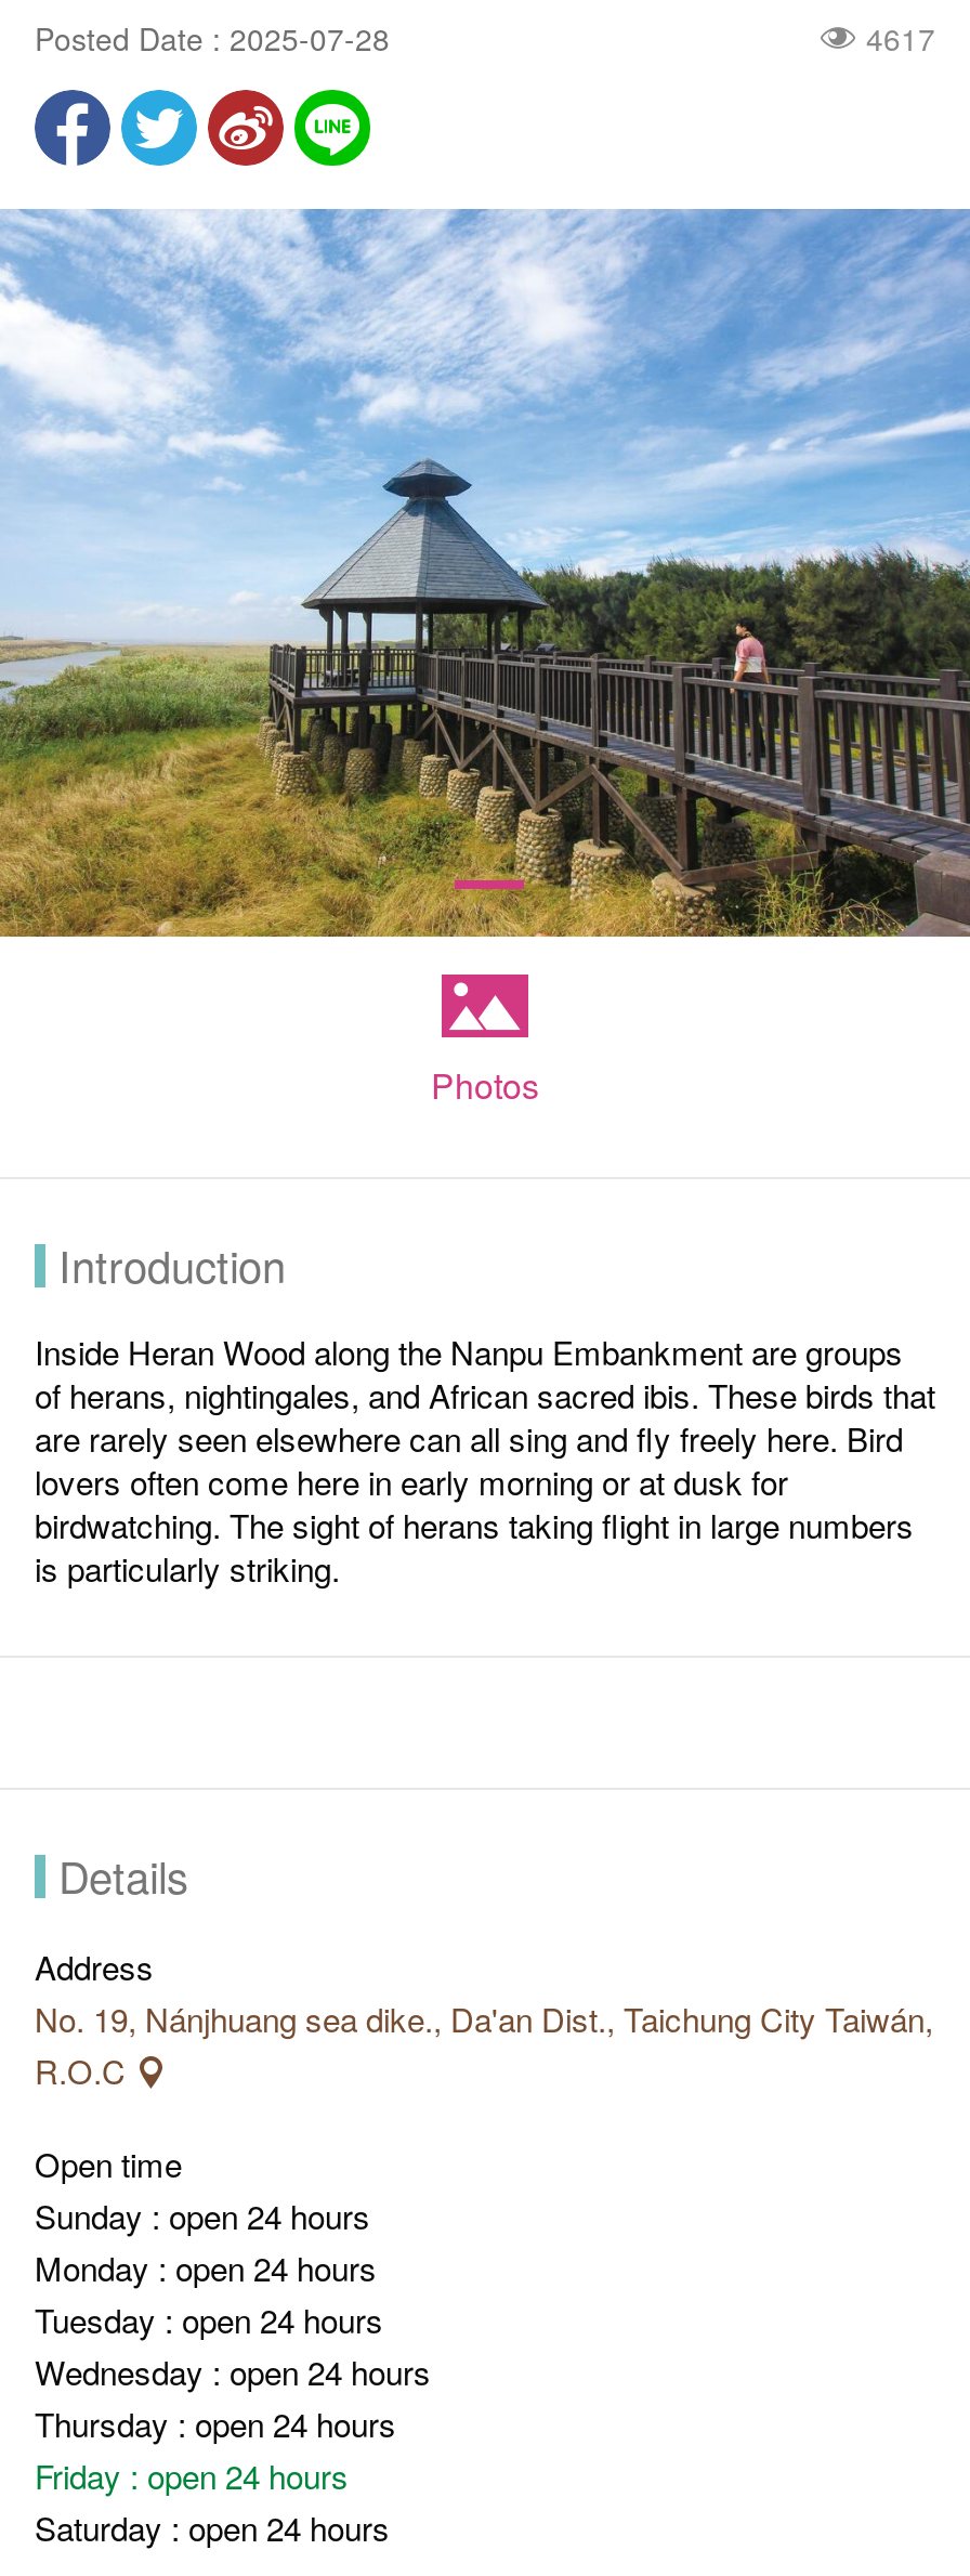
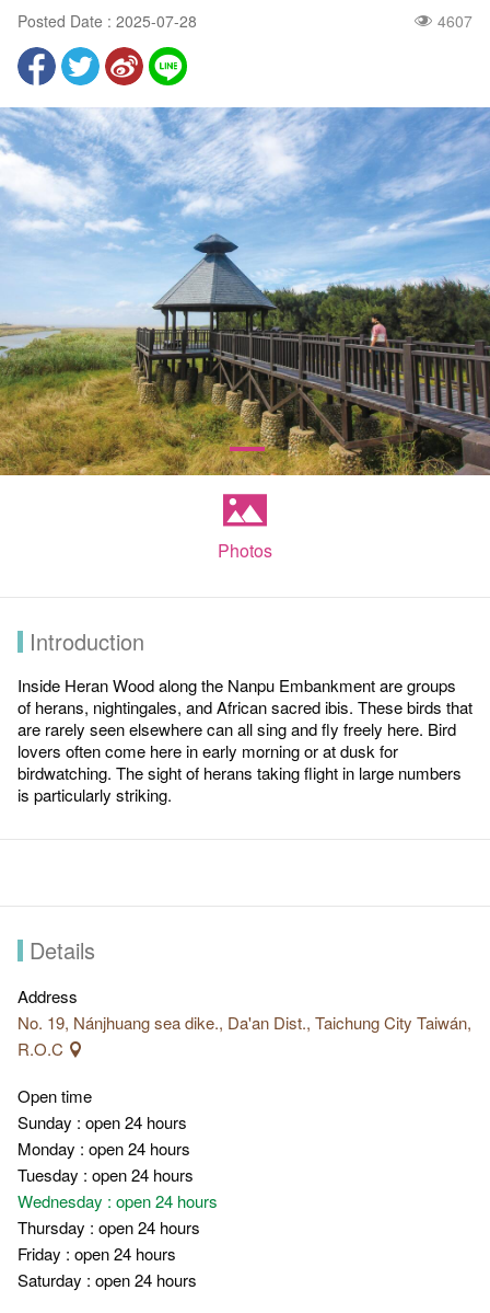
- 4617
+ 4607
